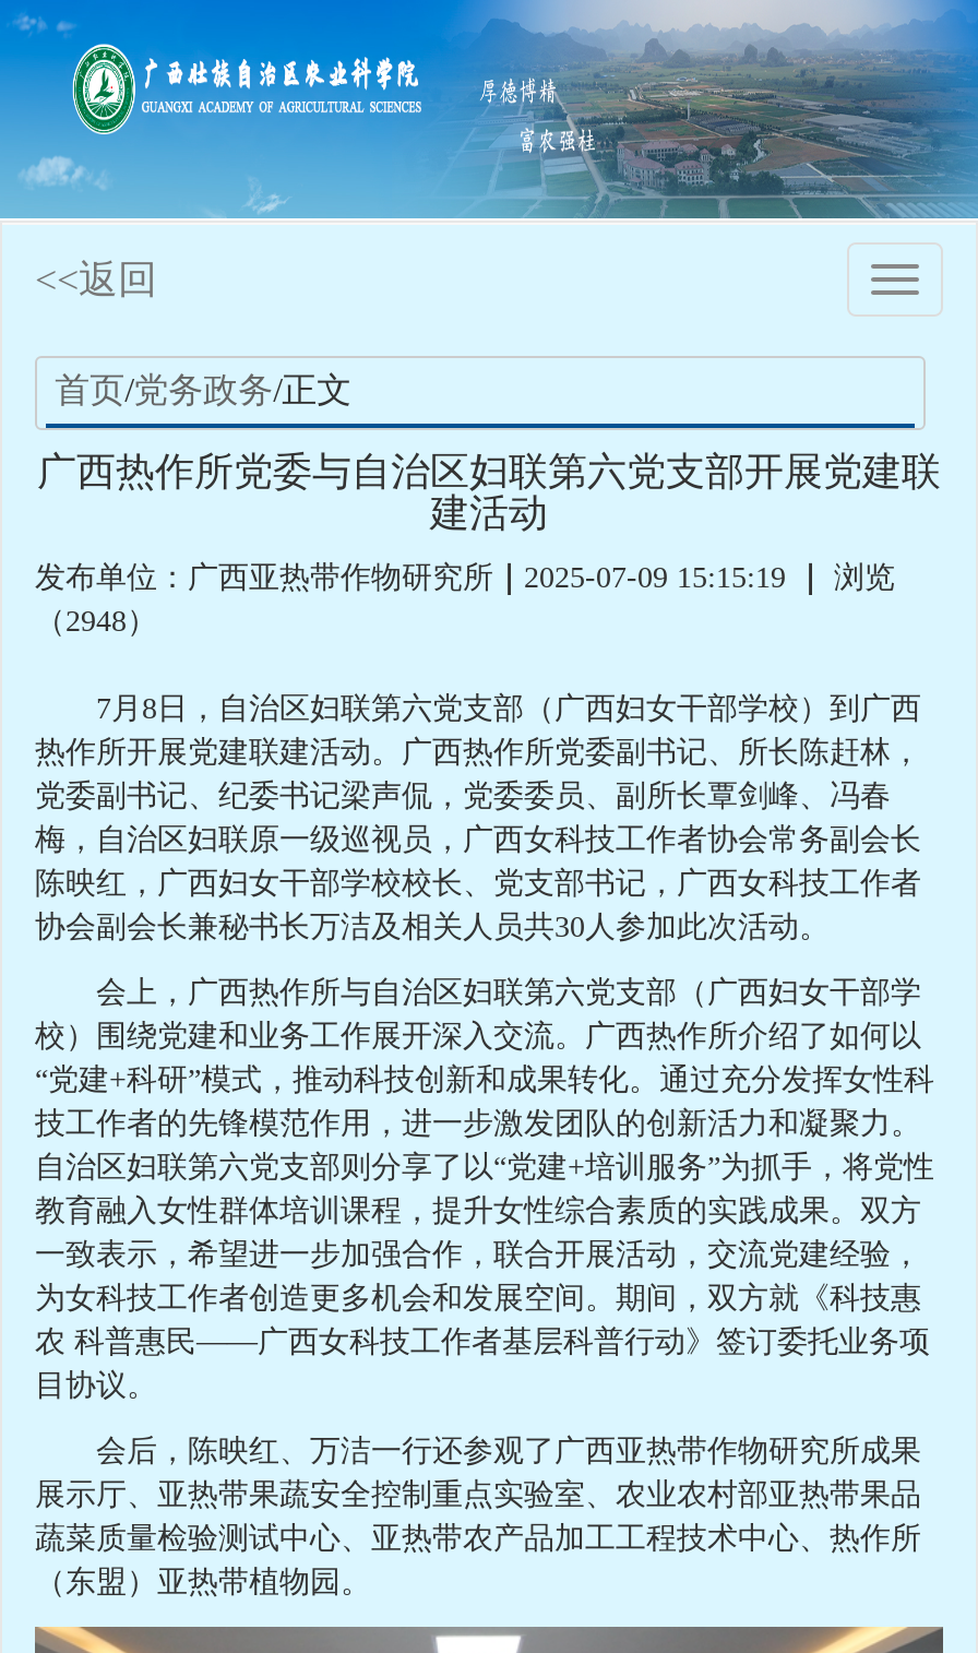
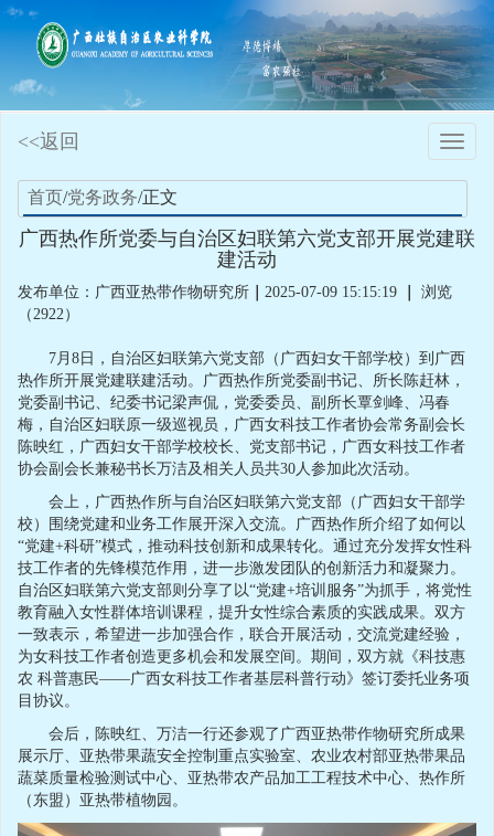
- （2948）
+ （2922）
